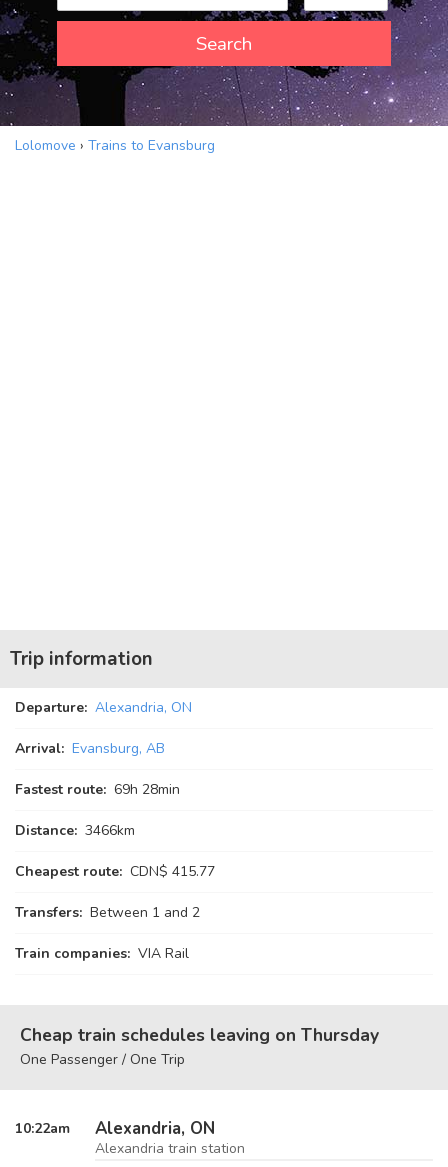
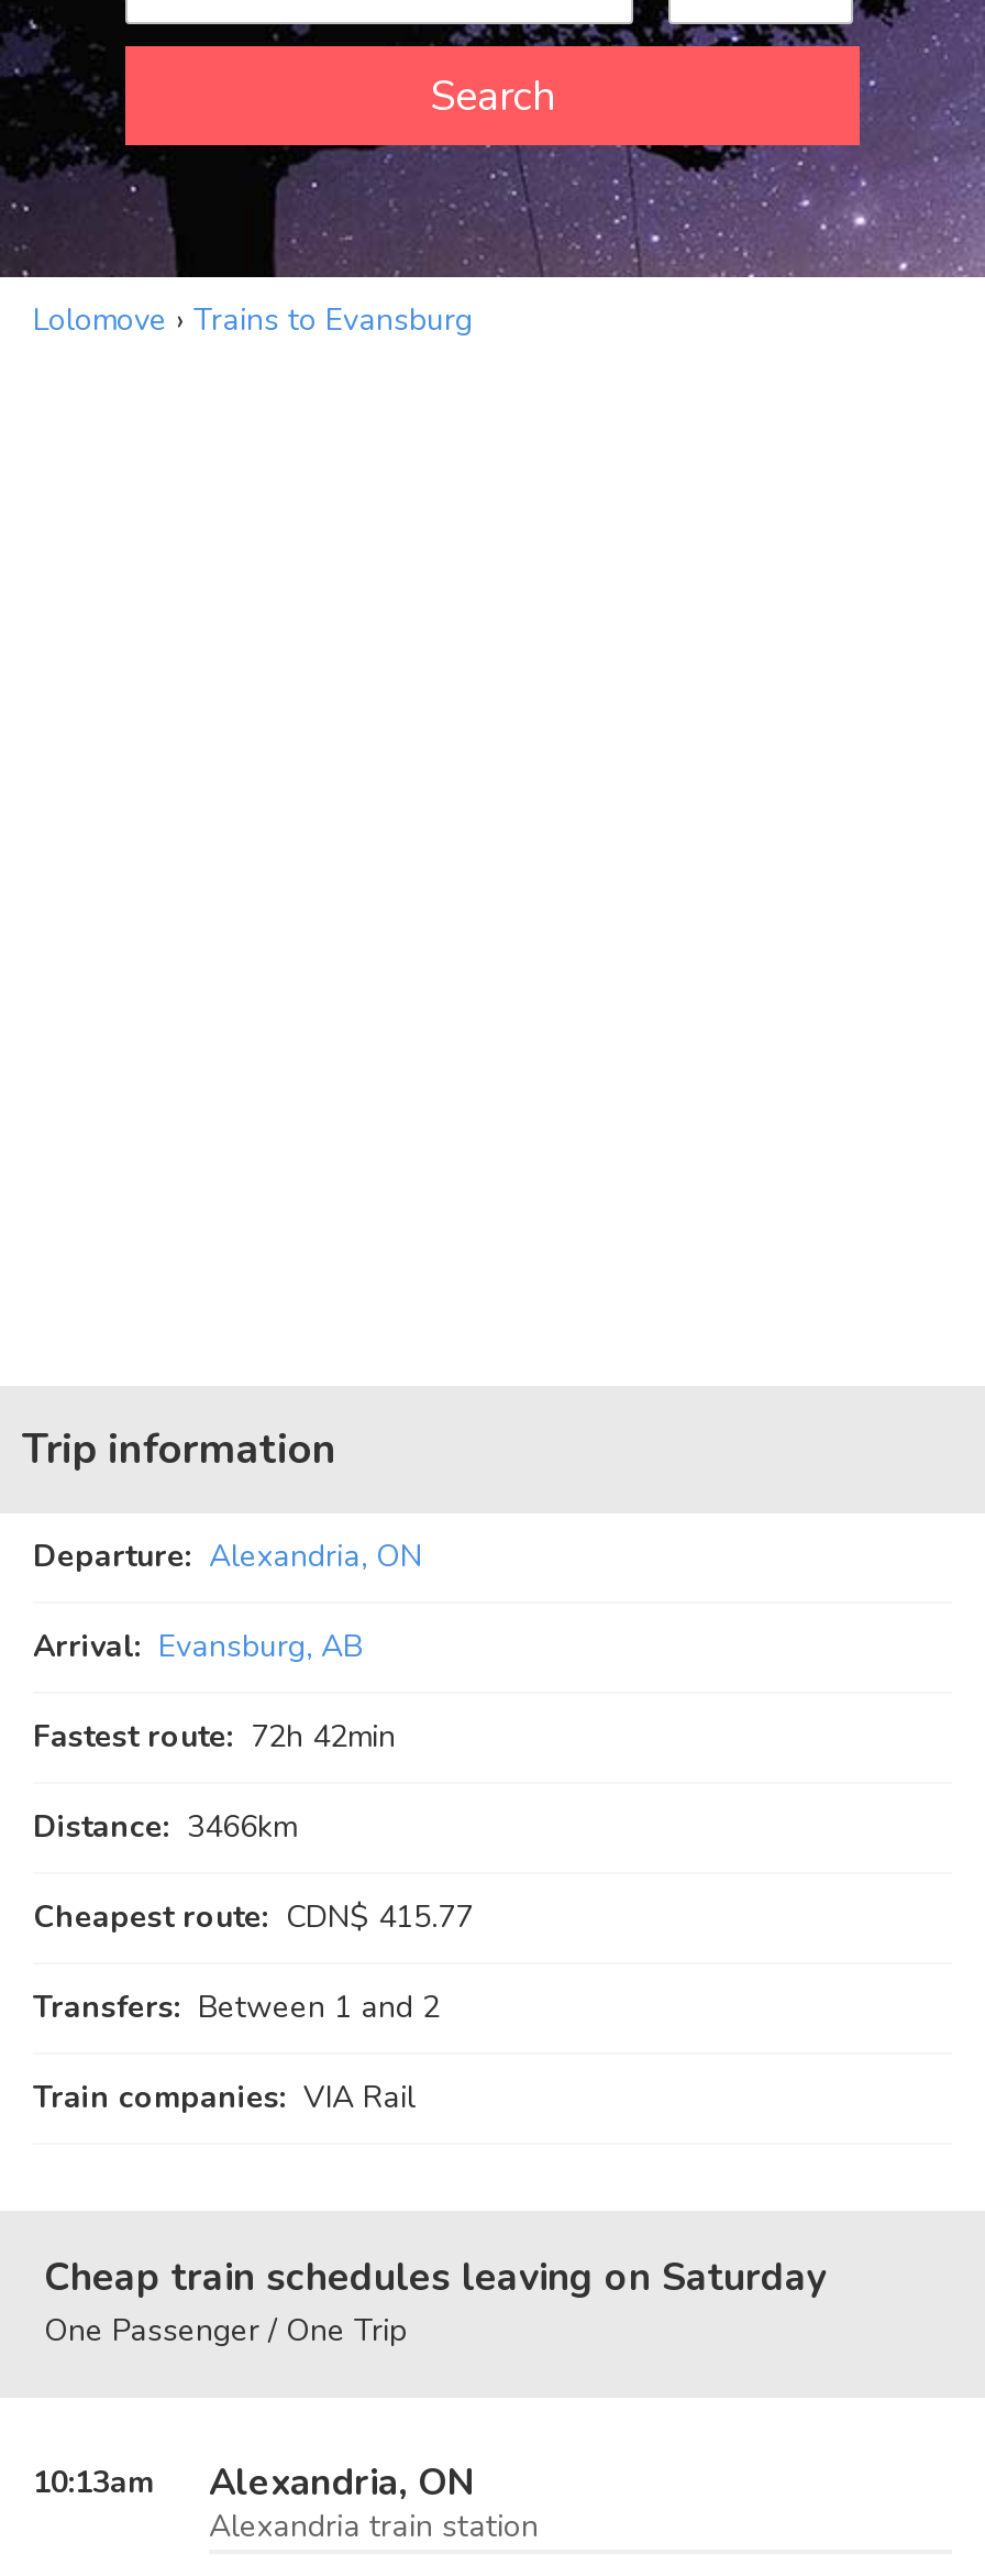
- Fastest route: 69h 28min
+ Fastest route: 72h 42min

- Cheap train schedules leaving on Thursday
+ Cheap train schedules leaving on Saturday

- 10:22am Alexandria, ON
+ 10:13am Alexandria, ON
